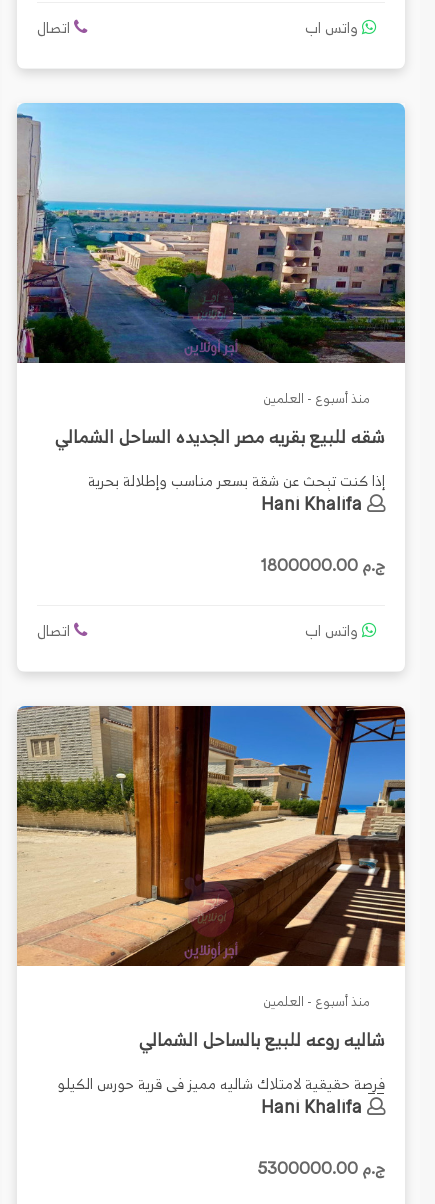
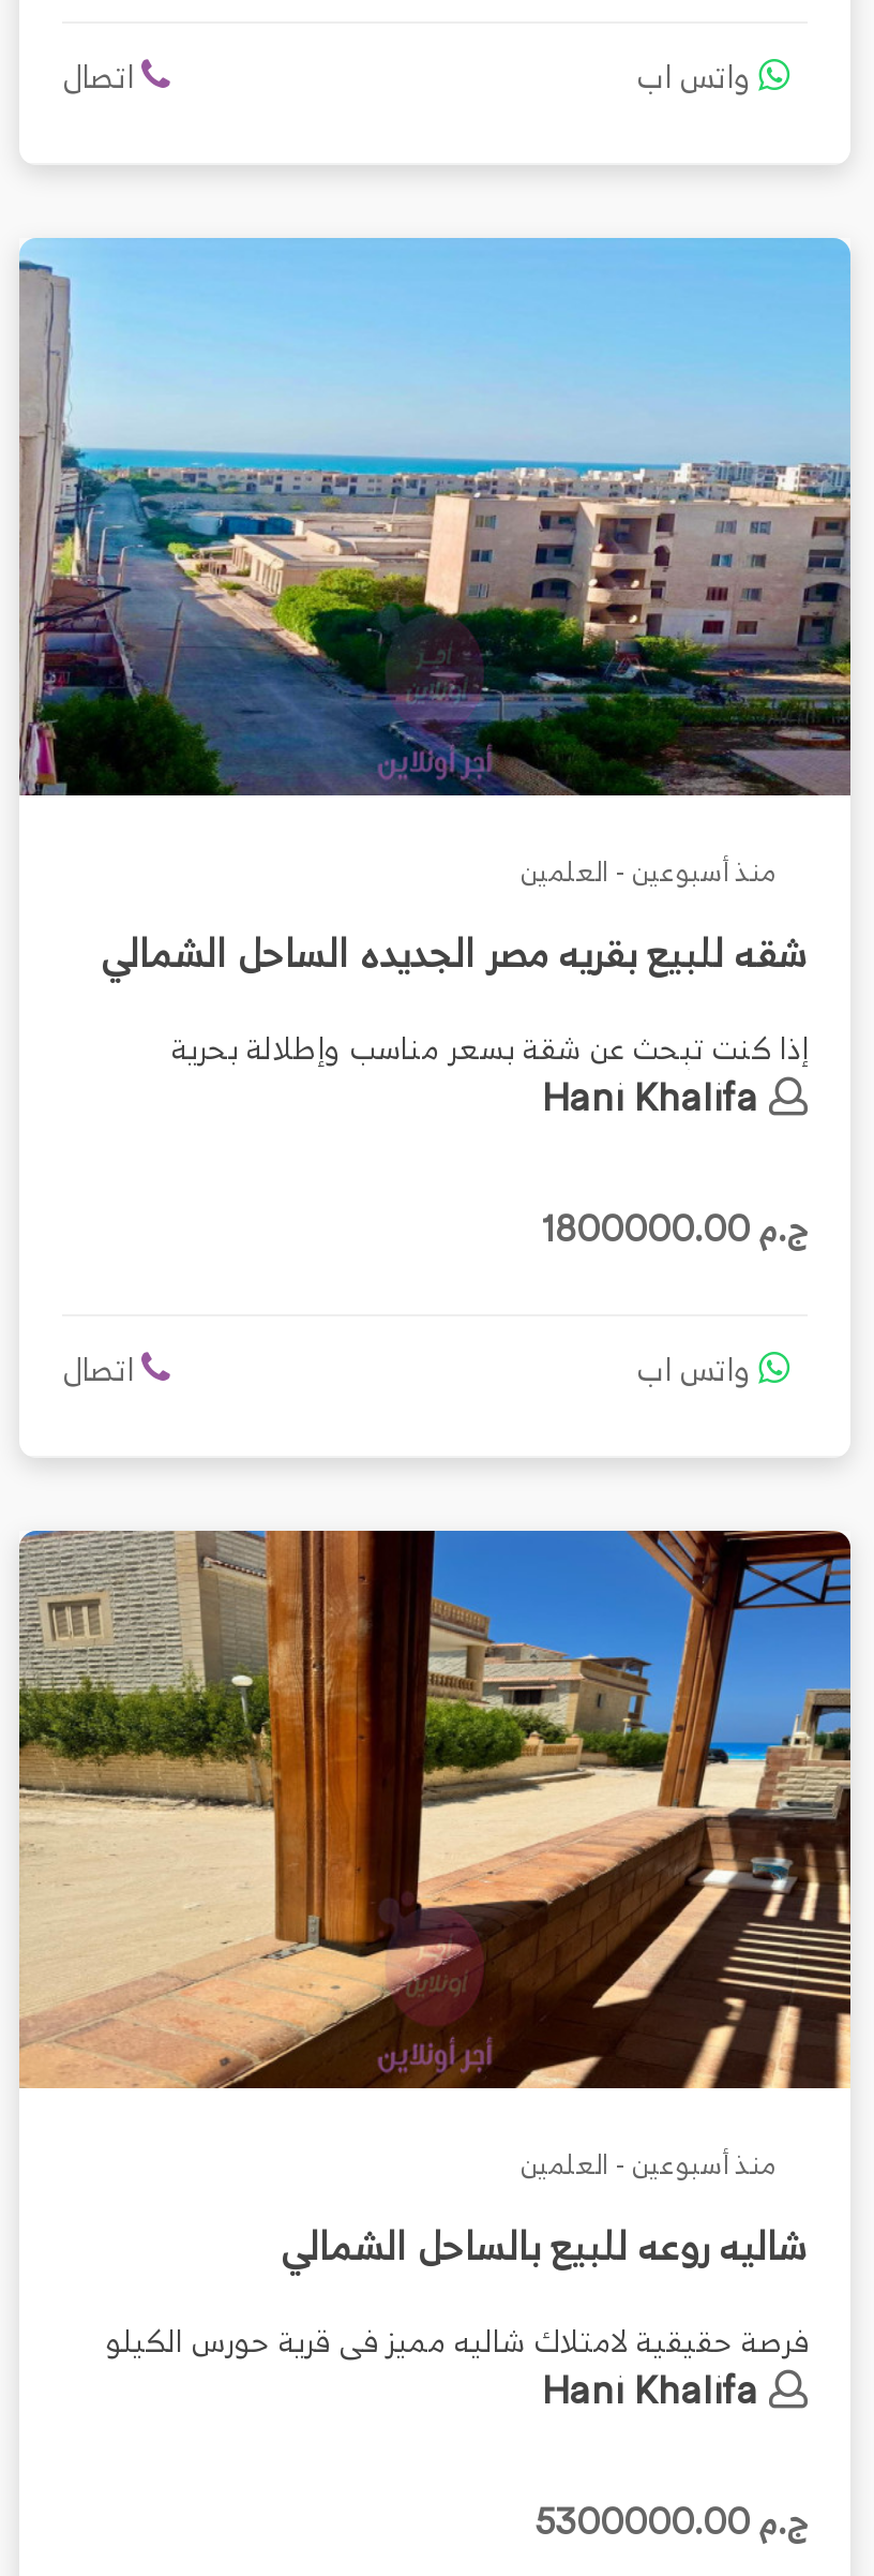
- منذ أسبوع - العلمين
+ منذ أسبوعين - العلمين

- منذ أسبوع - العلمين
+ منذ أسبوعين - العلمين
